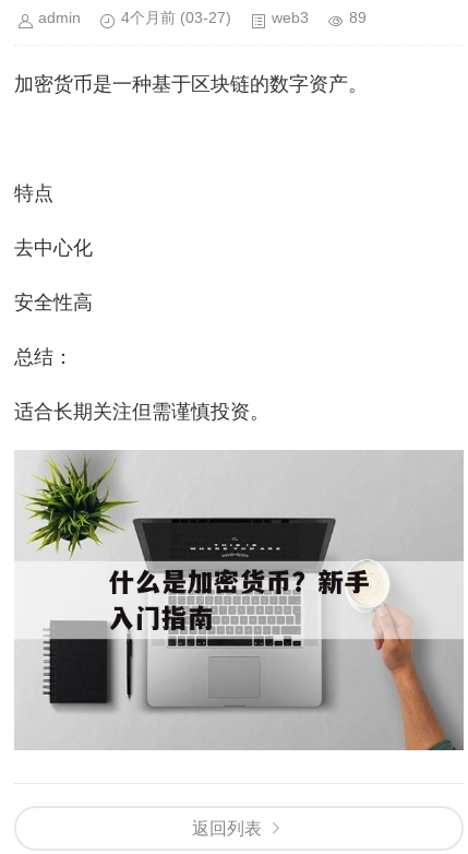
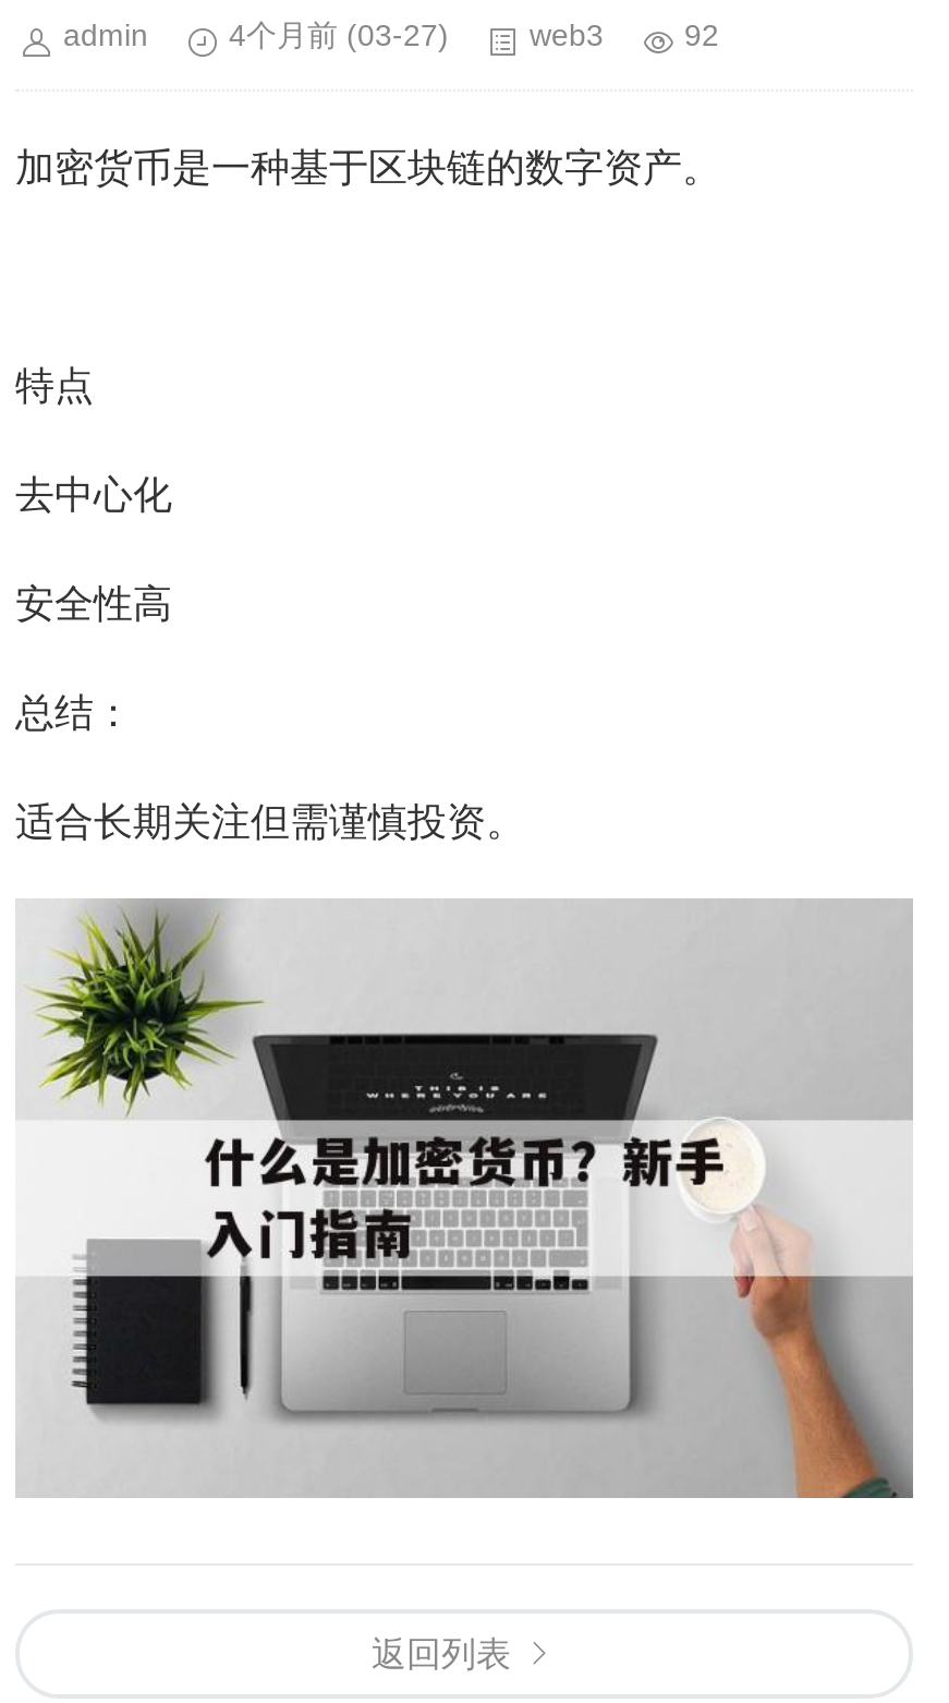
- 89
+ 92
